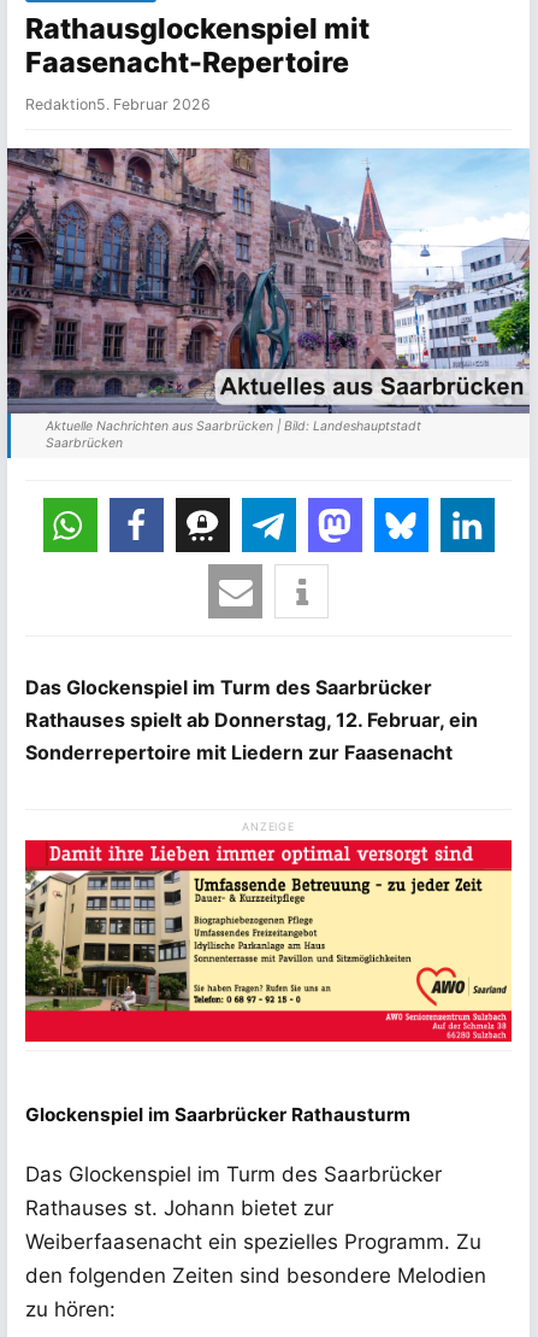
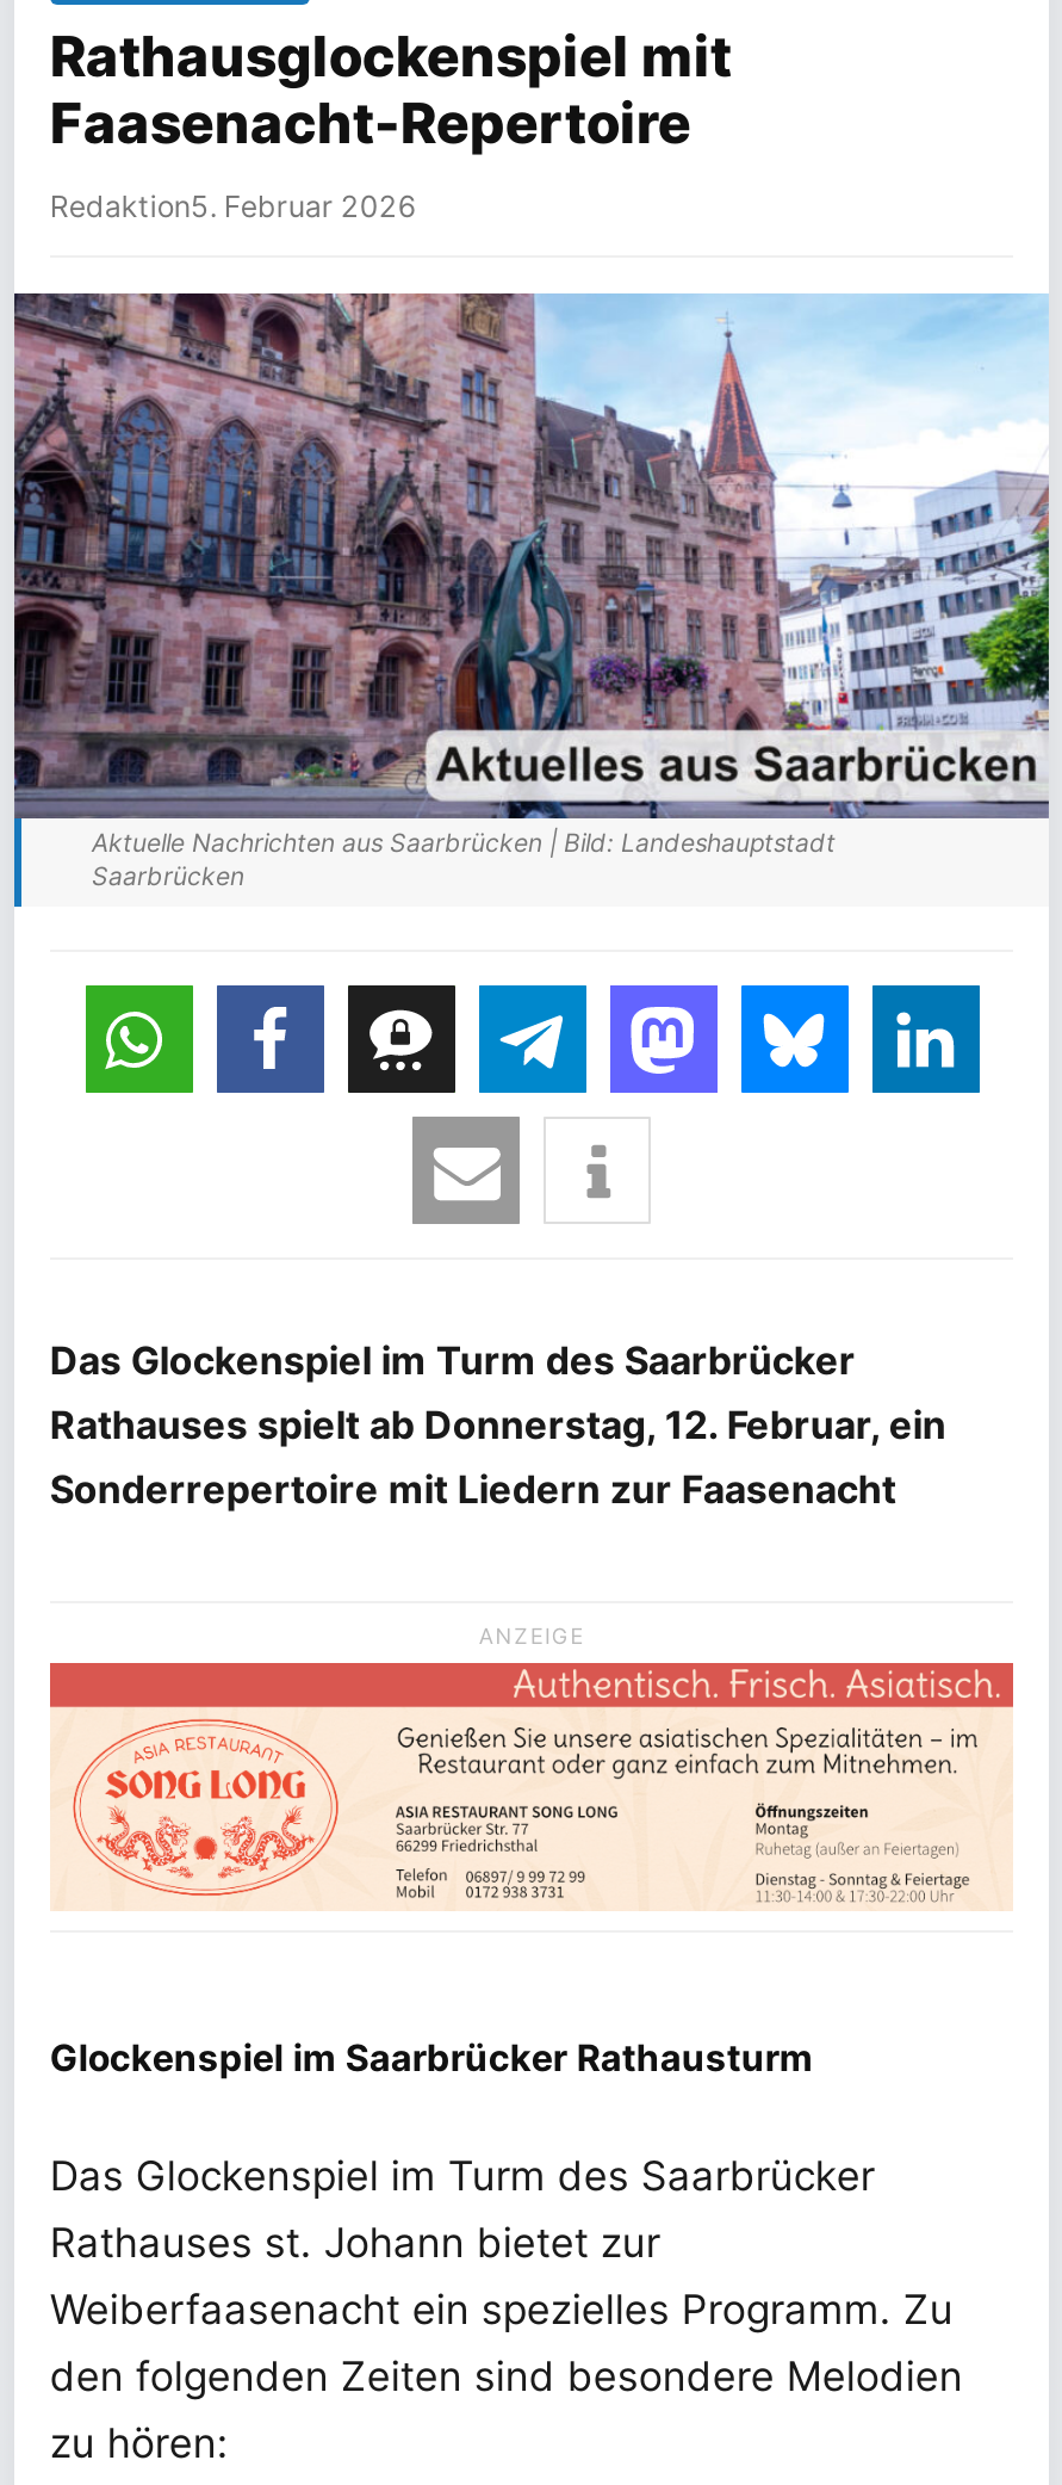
- [image]
+ [image]
